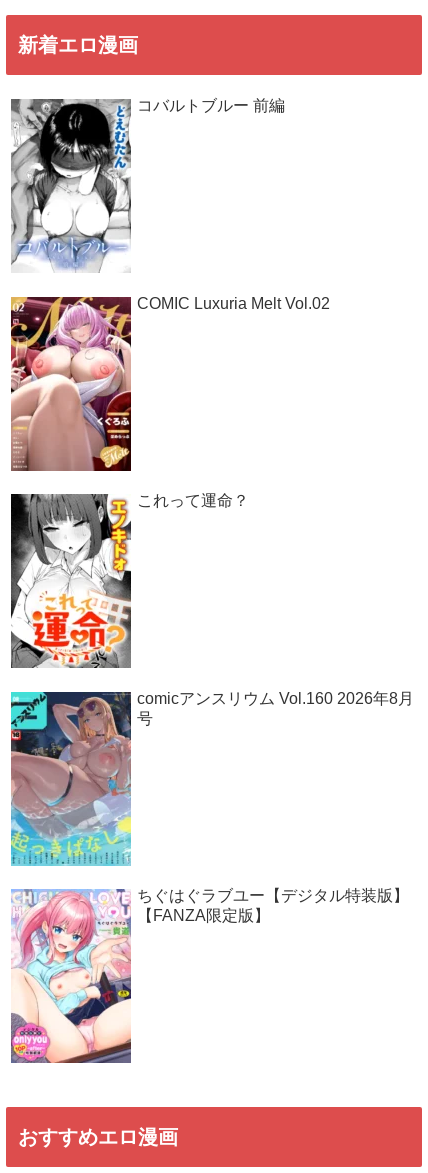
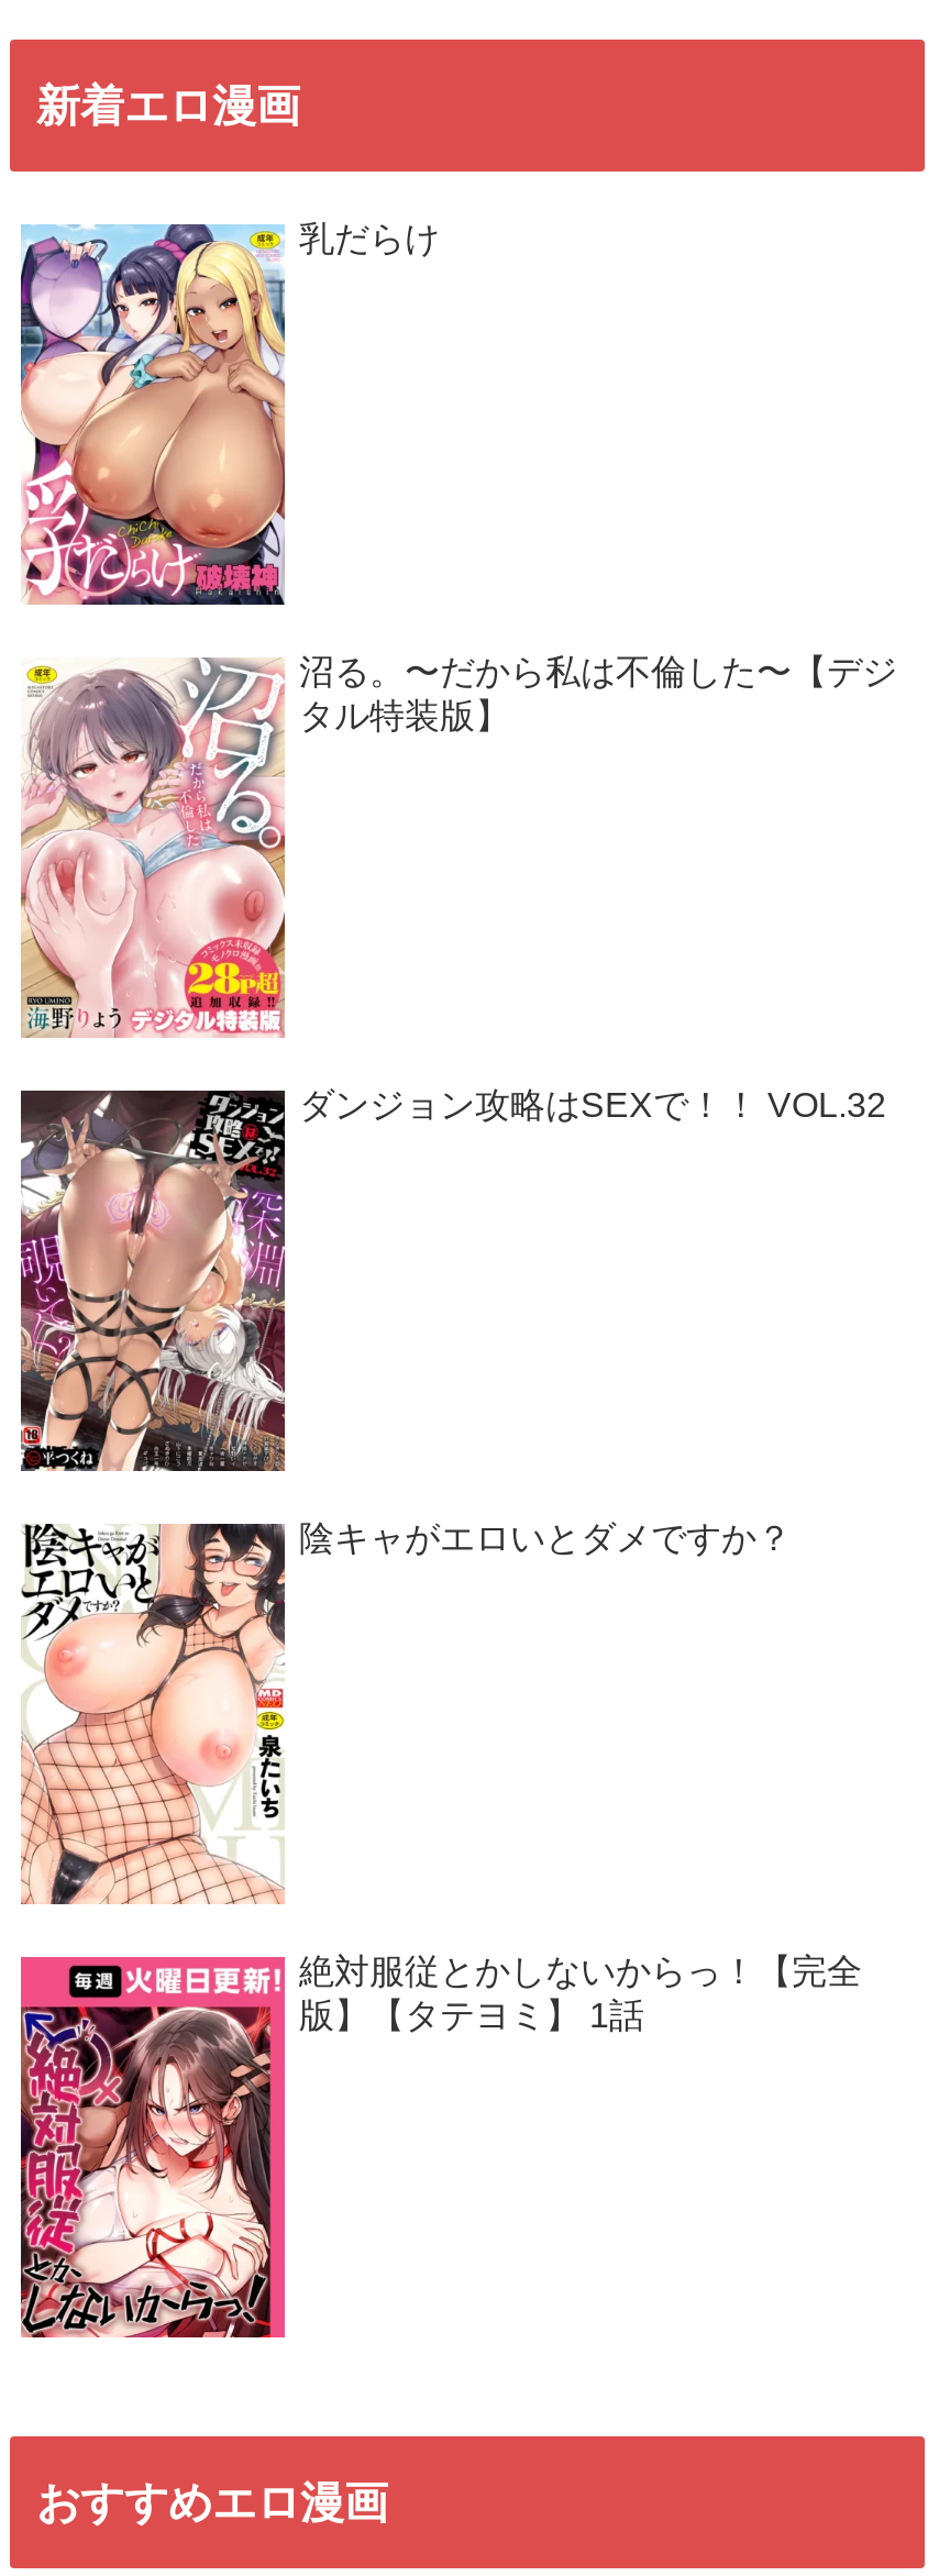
- [image]
- コバルトブルー 前編
+ [image]
+ 乳だらけ

- [image]
- COMIC Luxuria Melt Vol.02
+ [image]
+ 沼る。〜だから私は不倫した〜【デジ
+ タル特装版】

- [image]
- これって運命？
+ [image]
+ ダンジョン攻略はSEXで！！ VOL.32

- [image]
- comicアンスリウム Vol.160 2026年8月
- 号
+ [image]
+ 陰キャがエロいとダメですか？

- [image]
- ちぐはぐラブユー【デジタル特装版】
- 【FANZA限定版】
+ [image]
+ 絶対服従とかしないからっ！【完全
+ 版】【タテヨミ】 1話
